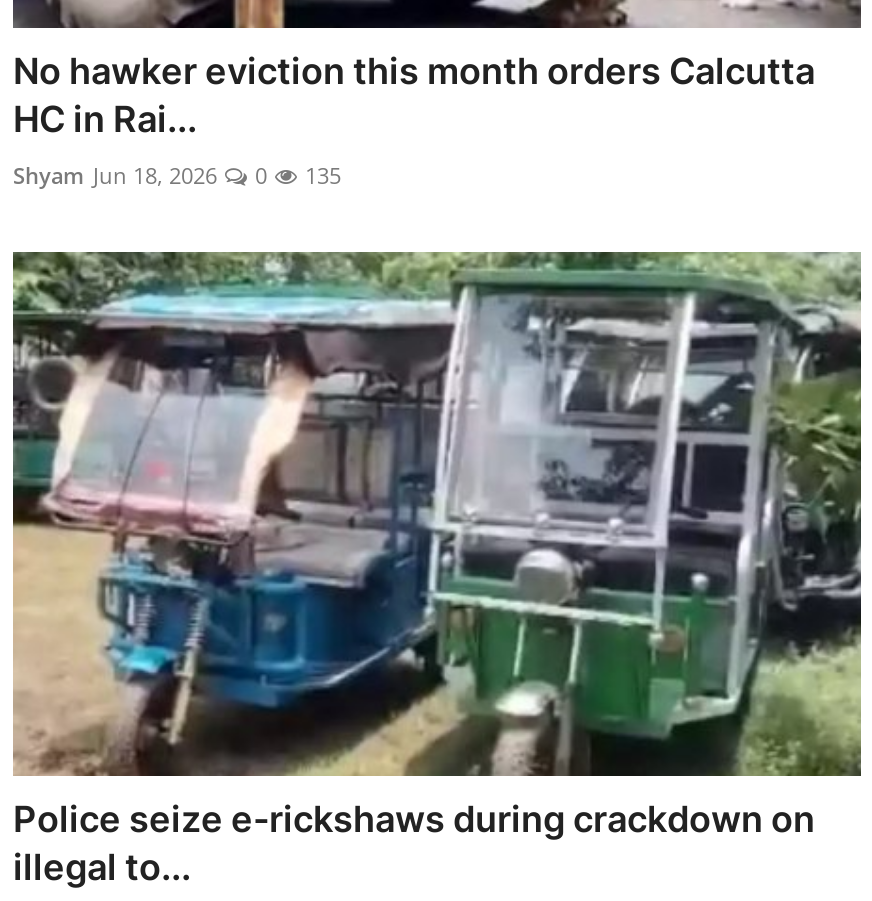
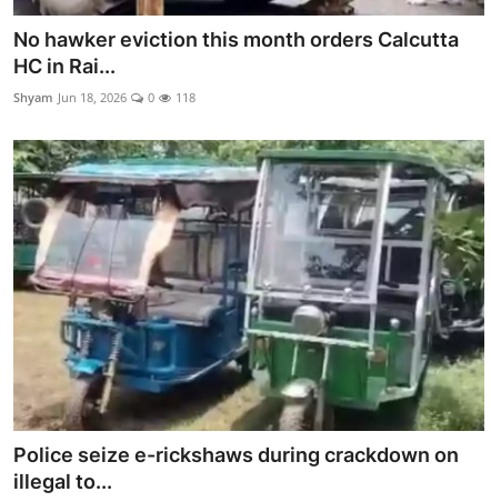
- Shyam Jun 18, 2026 0 135
+ Shyam Jun 18, 2026 0 118
